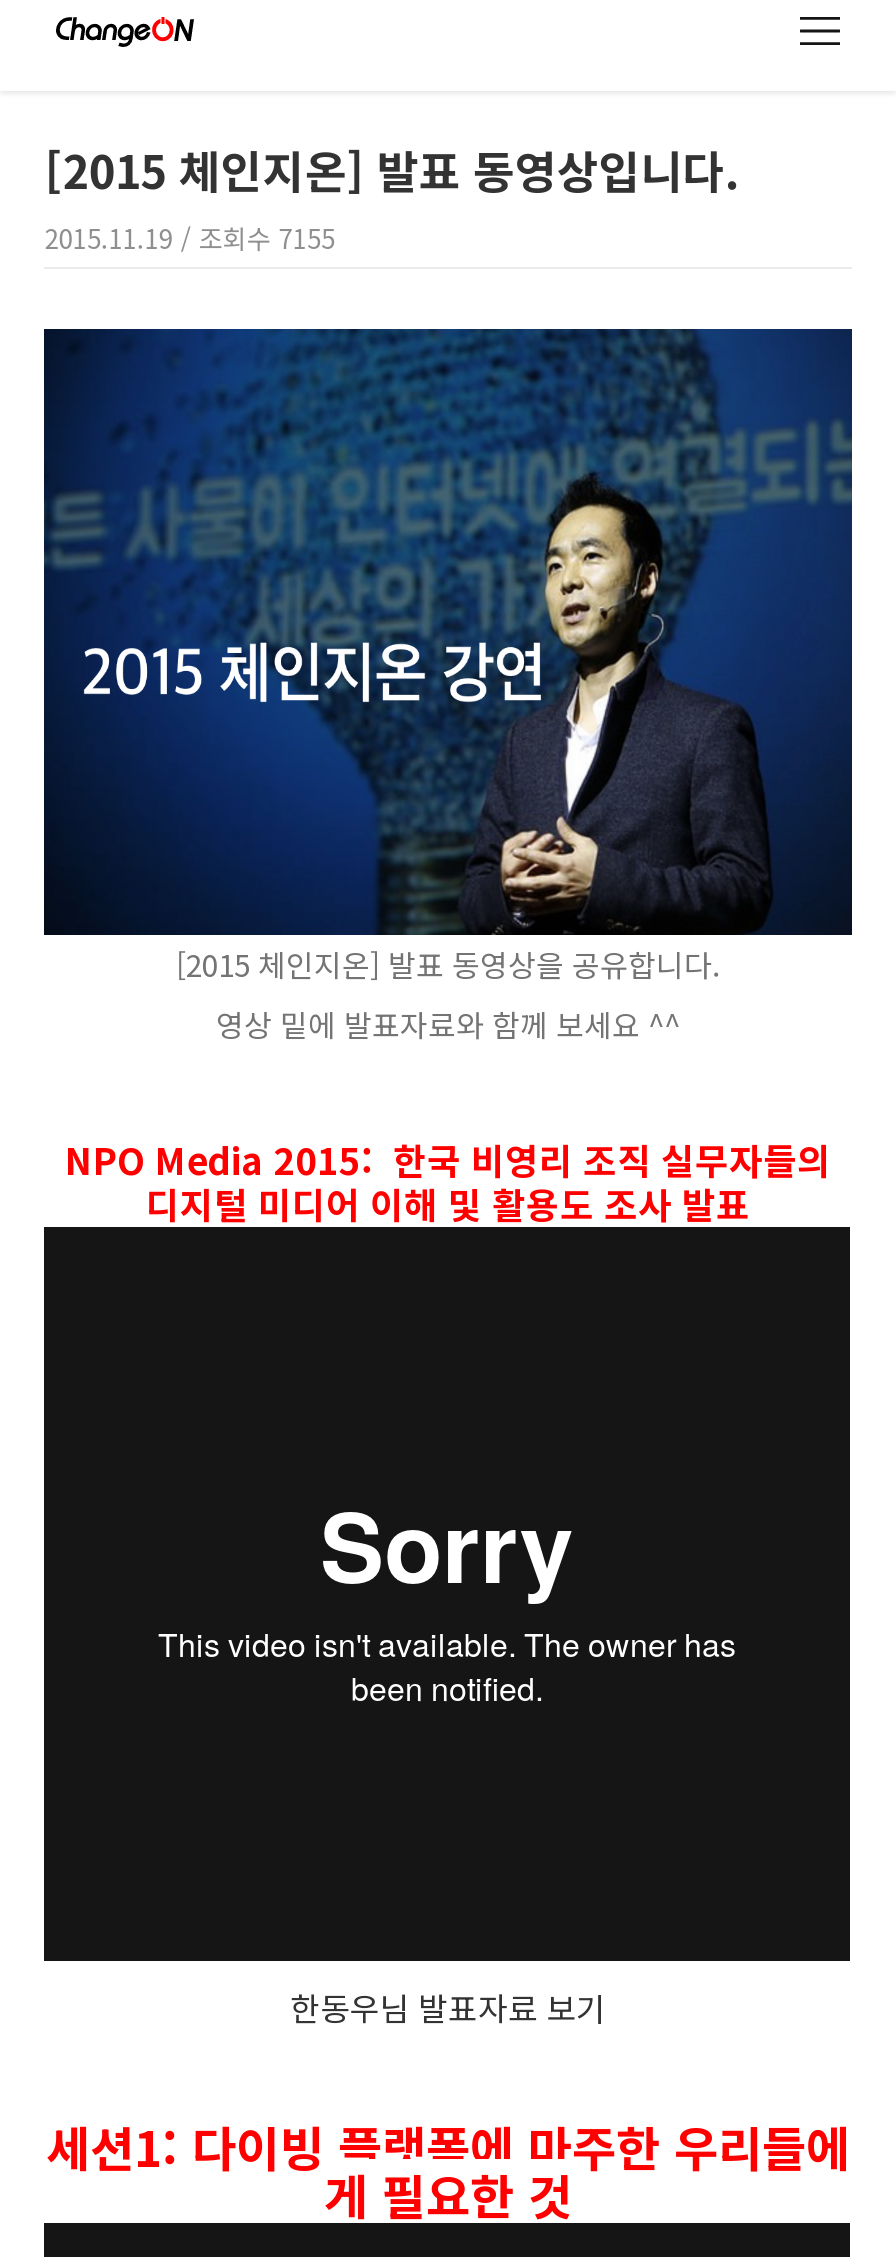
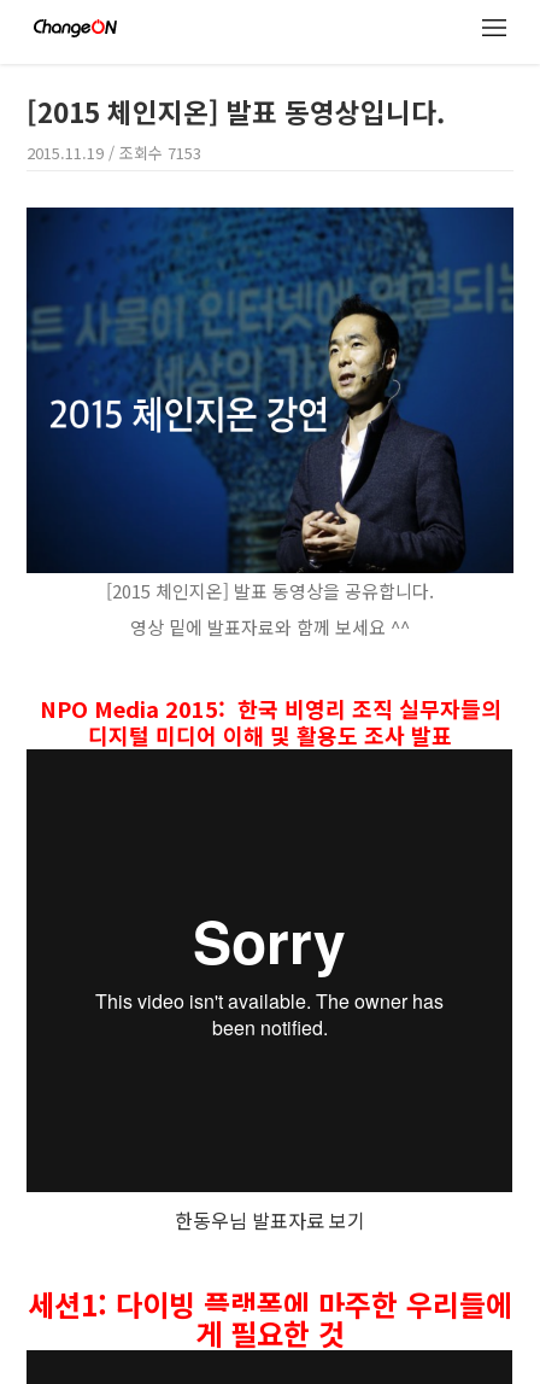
- 2015.11.19 / 조회수 7155
+ 2015.11.19 / 조회수 7153
